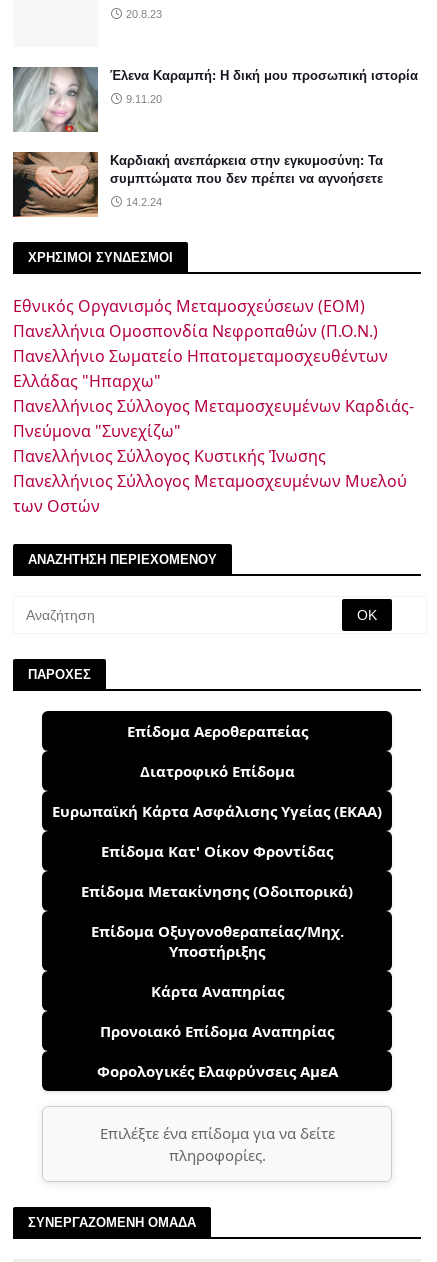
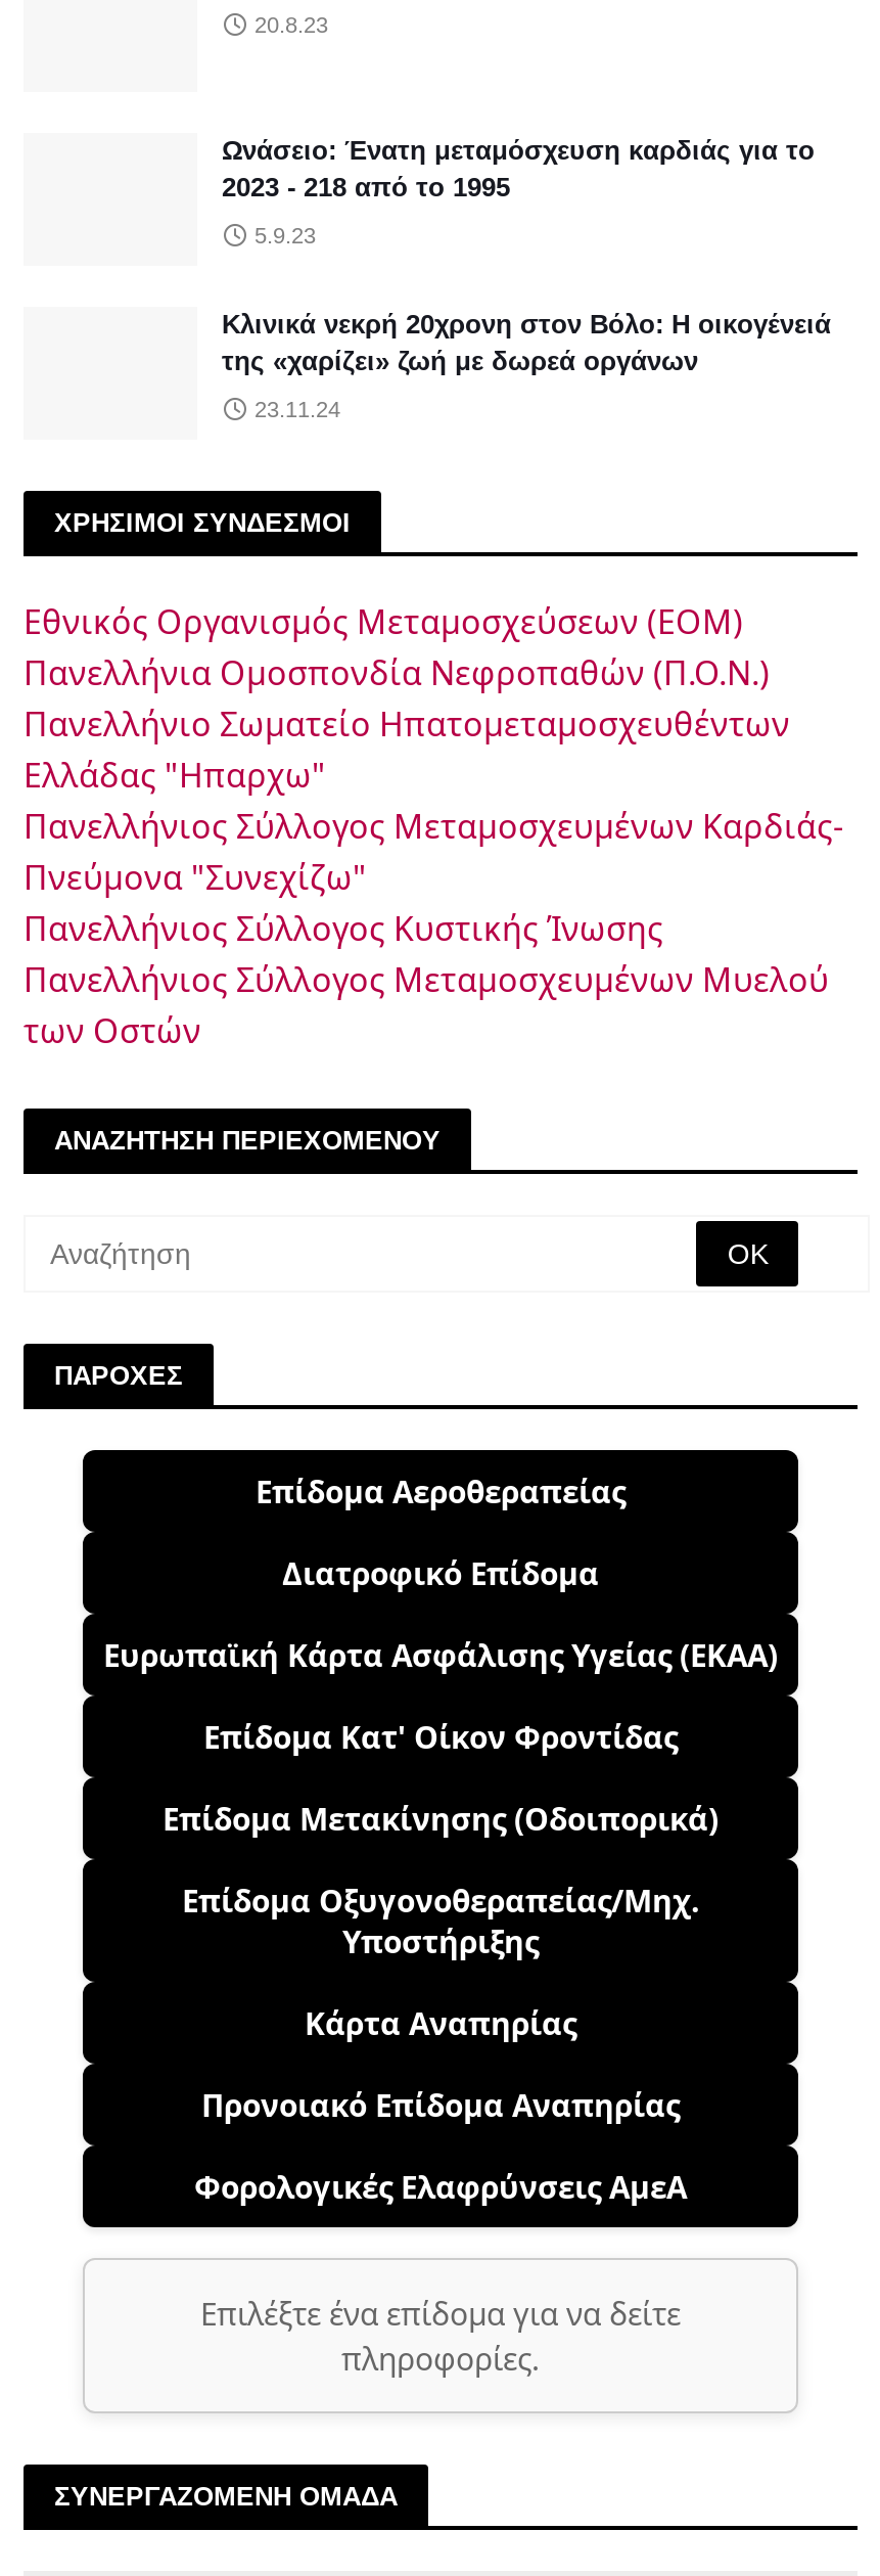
- [image]

- Έλενα Καραμπή: Η δική μου προσωπική ιστορία
+ Ωνάσειο: Ένατη μεταμόσχευση καρδιάς για το
+ 2023 - 218 από το 1995

- 9.11.20
+ 5.9.23

- [image]

- Καρδιακή ανεπάρκεια στην εγκυμοσύνη: Τα
- συμπτώματα που δεν πρέπει να αγνοήσετε
+ Κλινικά νεκρή 20χρονη στον Βόλο: Η οικογένειά
+ της «χαρίζει» ζωή με δωρεά οργάνων

- 14.2.24
+ 23.11.24
